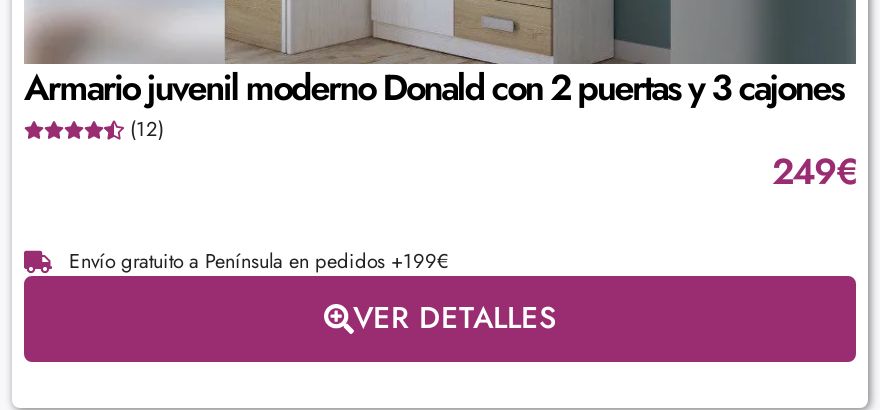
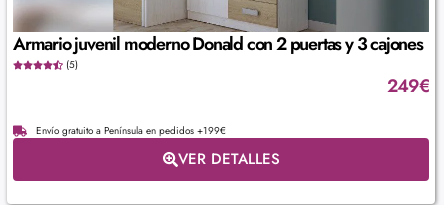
- (12)
+ (5)
